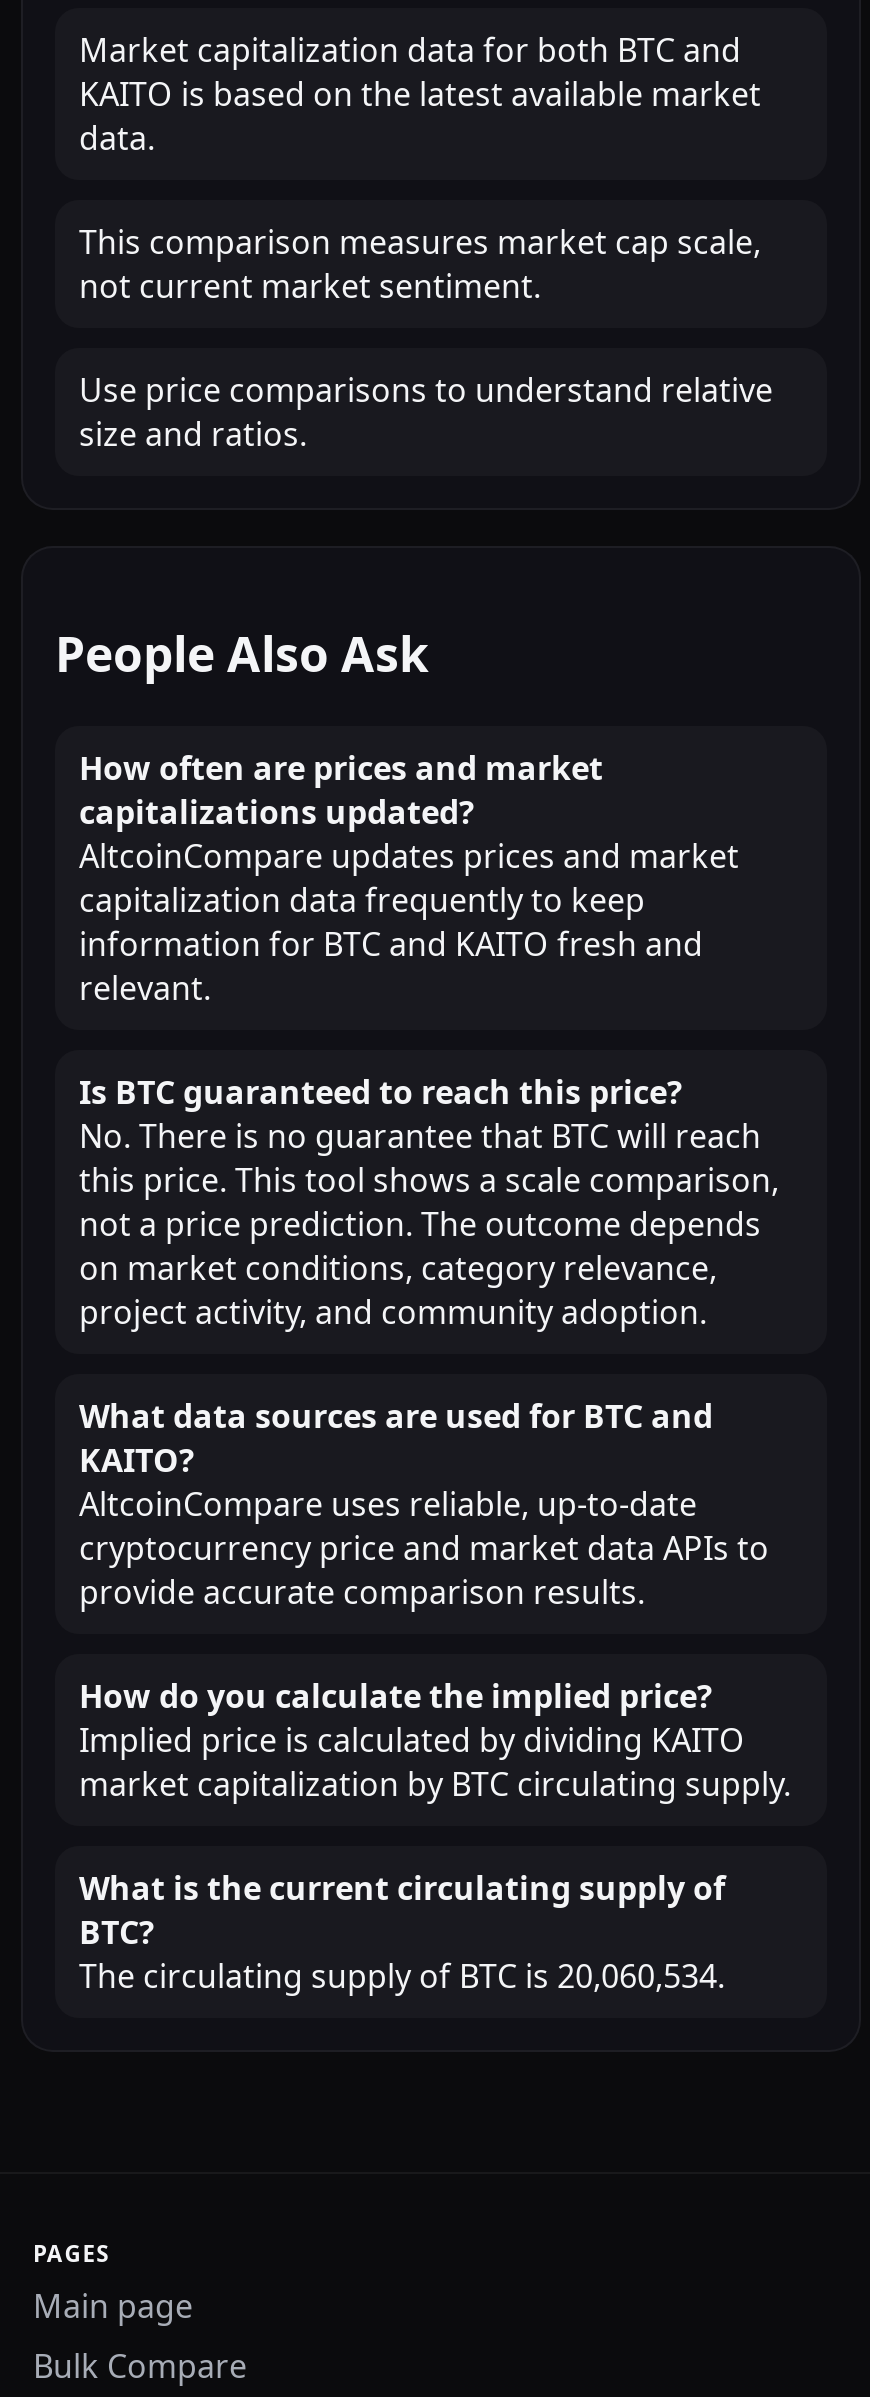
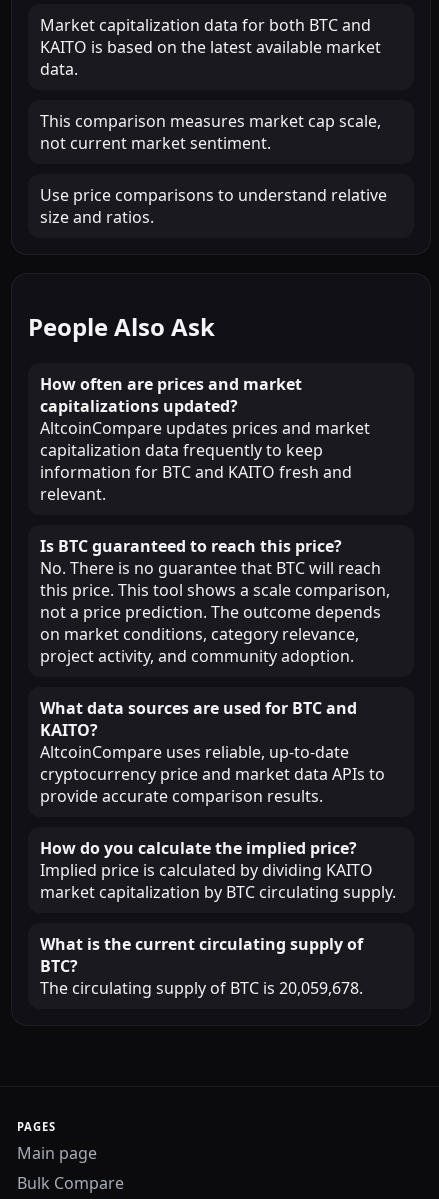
- The circulating supply of BTC is 20,060,534.
+ The circulating supply of BTC is 20,059,678.
